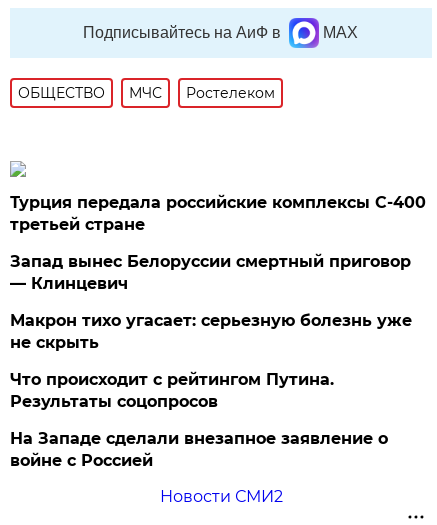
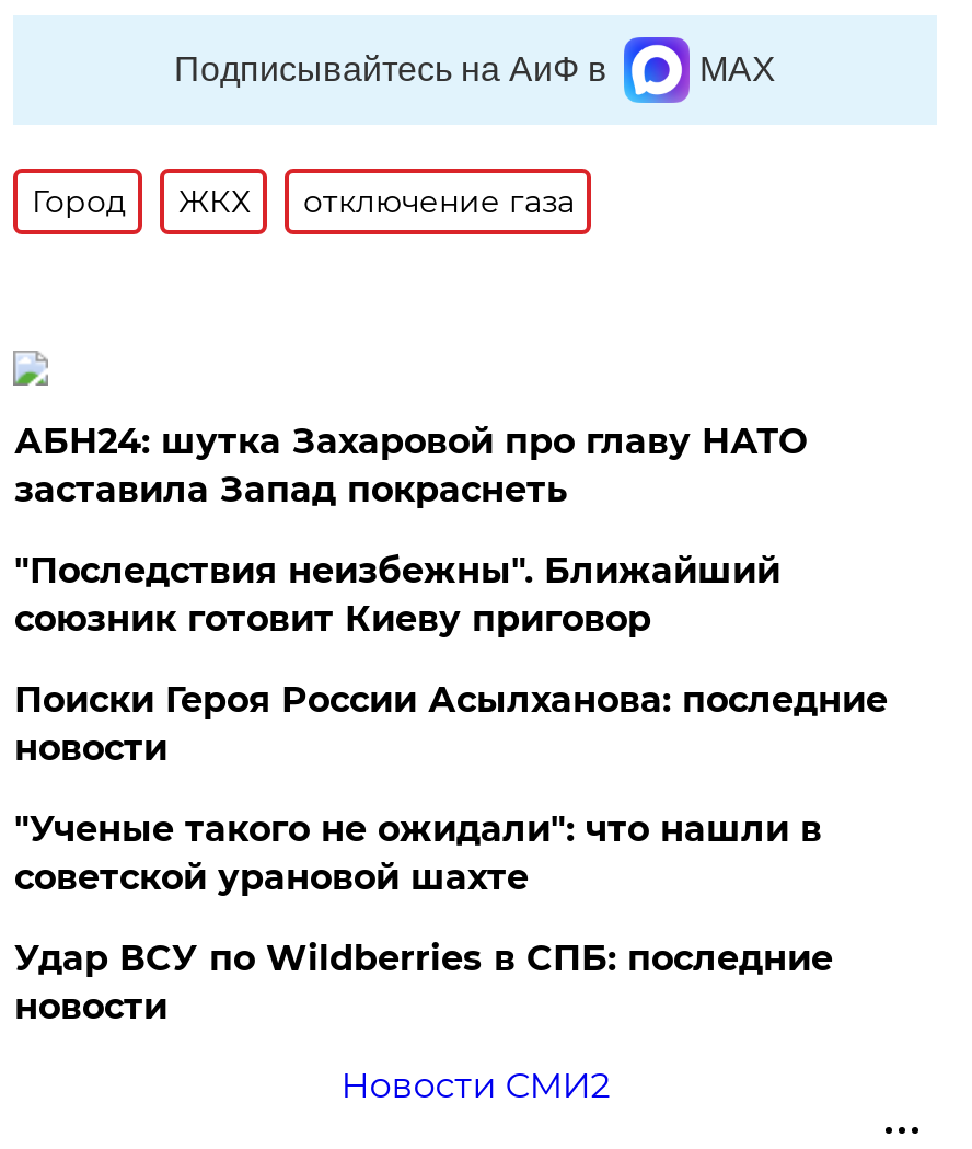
- ОБЩЕСТВО
- МЧС
- Ростелеком
+ Город
+ ЖКХ
+ отключение газа

- Турция передала российские комплексы С-400
- третьей стране
+ АБН24: шутка Захаровой про главу НАТО
+ заставила Запад покраснеть

- Запад вынес Белоруссии смертный приговор
- — Клинцевич
+ "Последствия неизбежны". Ближайший
+ союзник готовит Киеву приговор

- Макрон тихо угасает: серьезную болезнь уже
- не скрыть
+ Поиски Героя России Асылханова: последние
+ новости

- Что происходит с рейтингом Путина.
- Результаты соцопросов
+ "Ученые такого не ожидали": что нашли в
+ советской урановой шахте

- На Западе сделали внезапное заявление о
- войне с Россией
+ Удар ВСУ по Wildberries в СПБ: последние
+ новости
